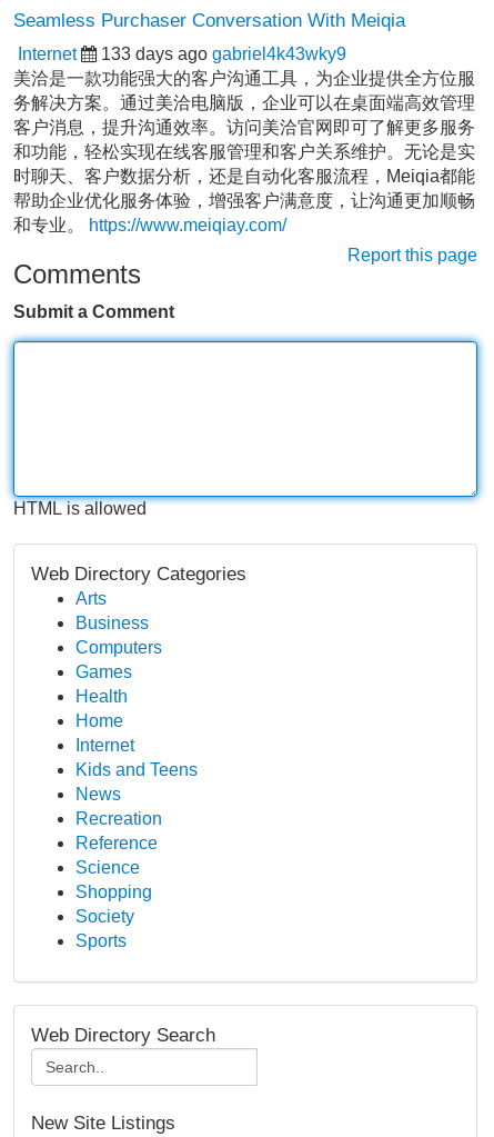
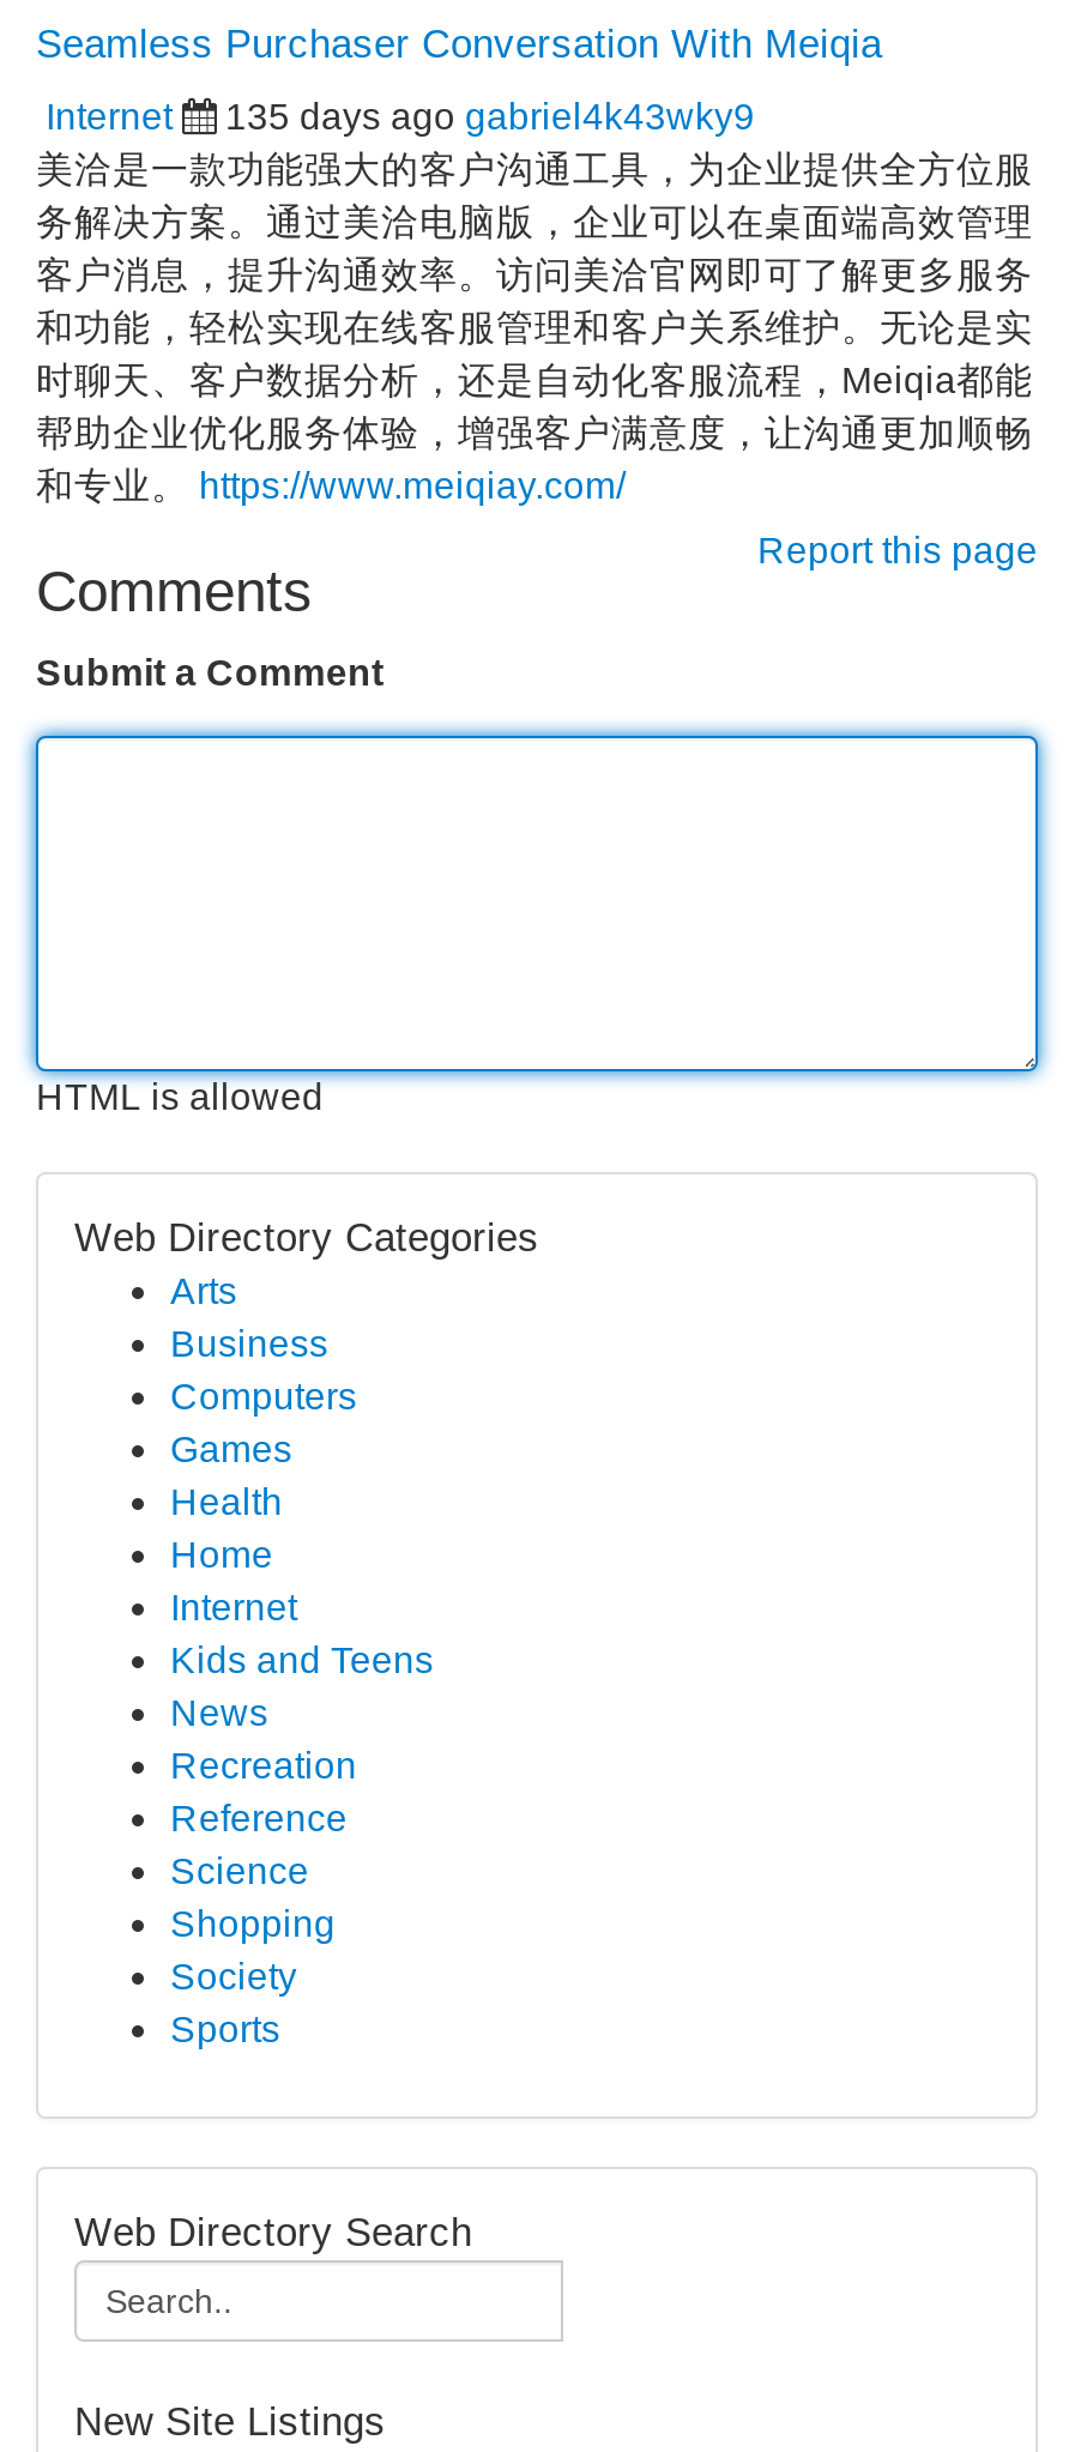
- 133 days ago gabriel4k43wky9
+ 135 days ago gabriel4k43wky9
